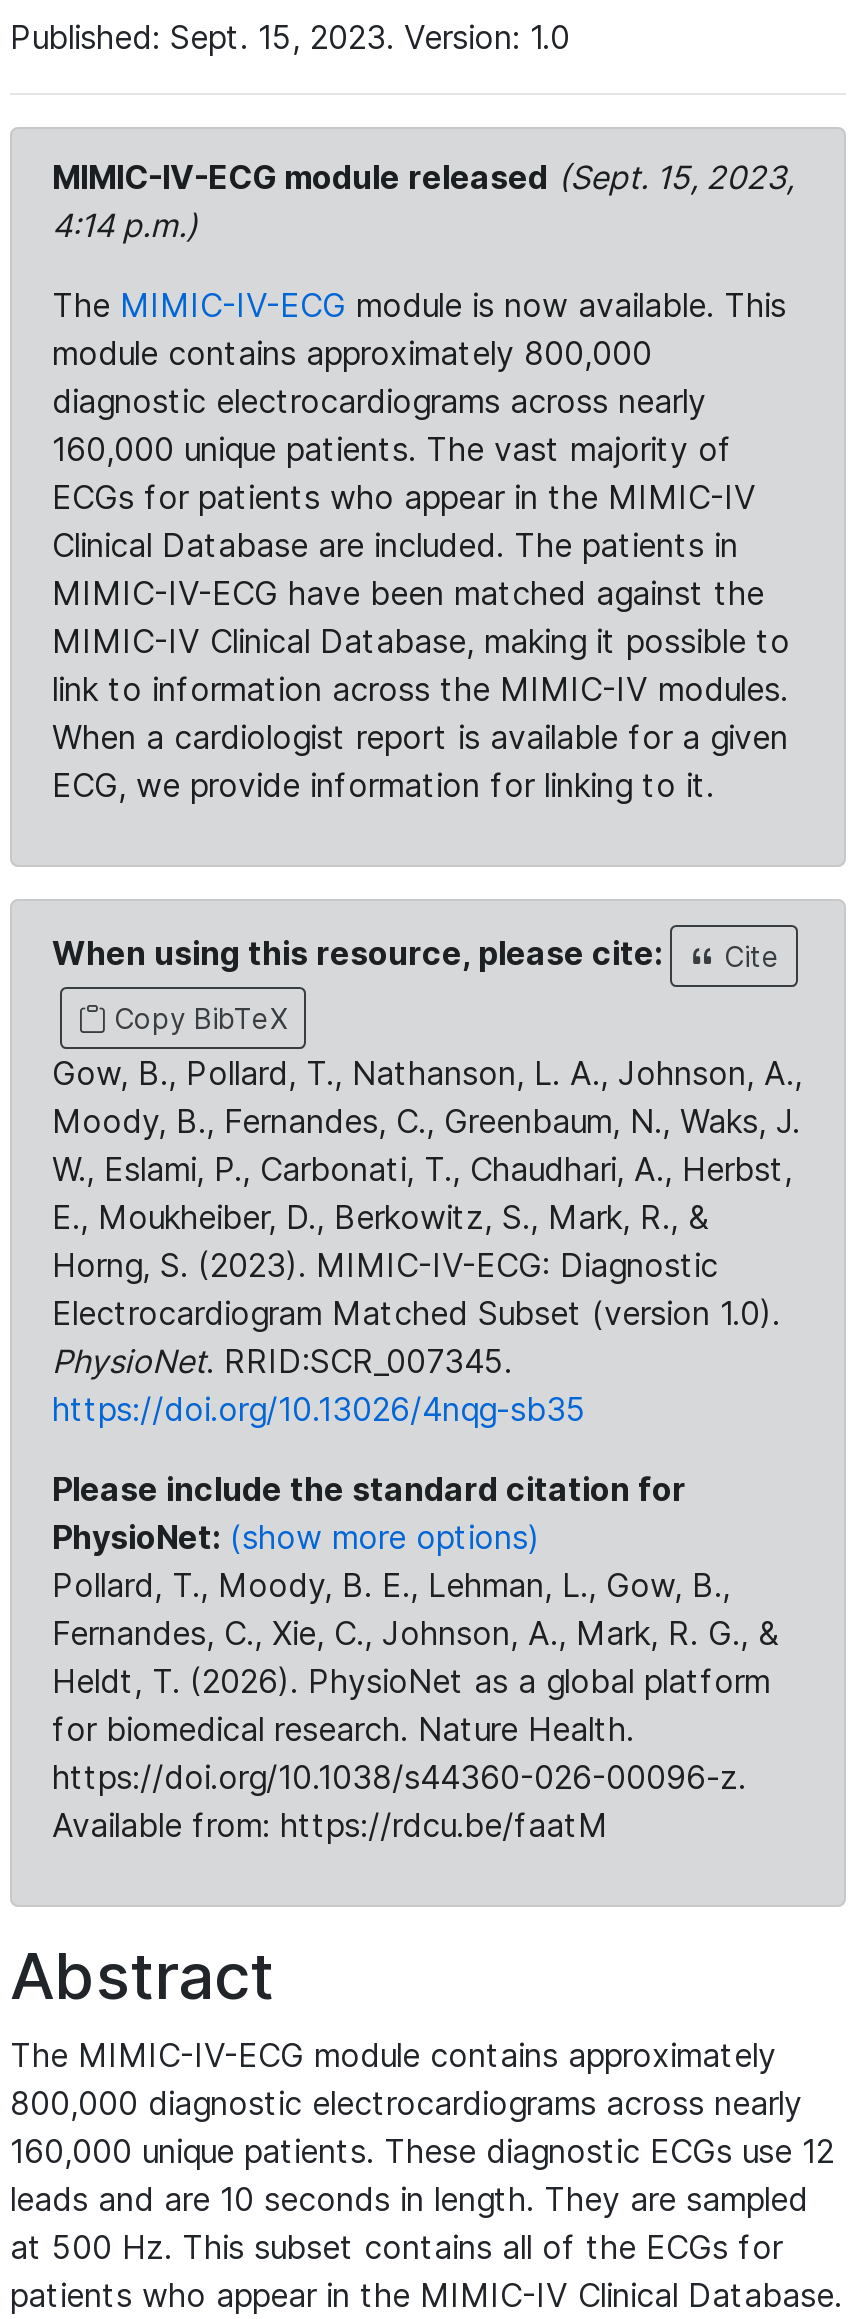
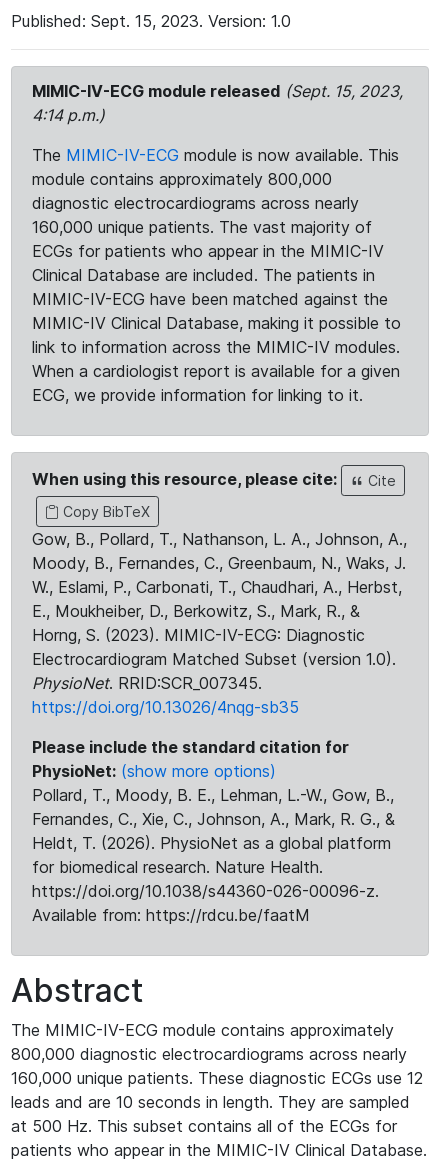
- Pollard, T., Moody, B. E., Lehman, L., Gow, B.,
+ Pollard, T., Moody, B. E., Lehman, L.-W., Gow, B.,
